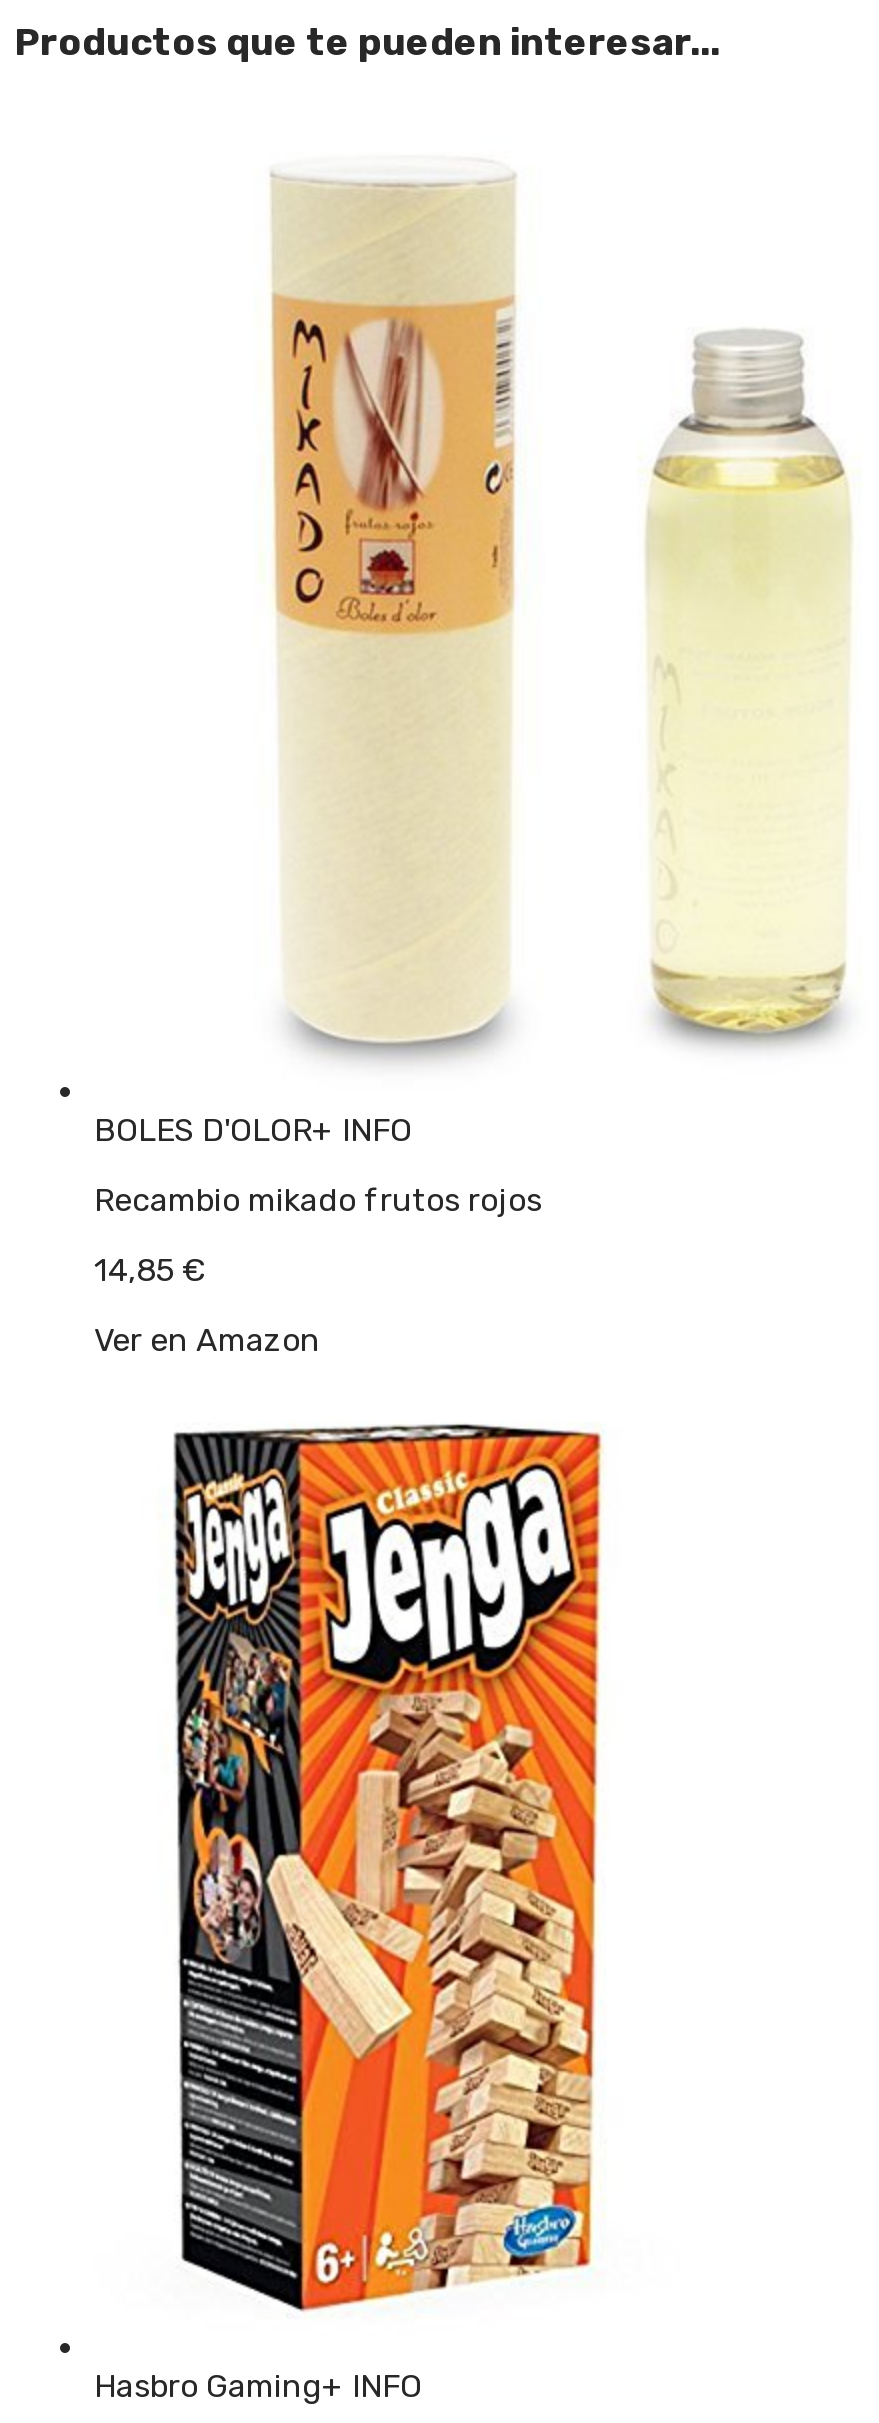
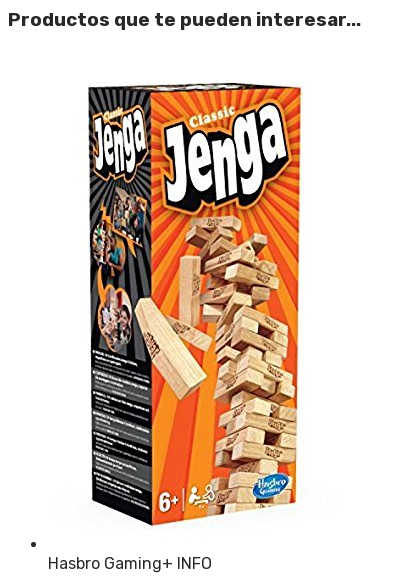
- [image]
- BOLES D'OLOR+ INFO
- Recambio mikado frutos rojos
- 14,85 €
- Ver en Amazon

- [image]
